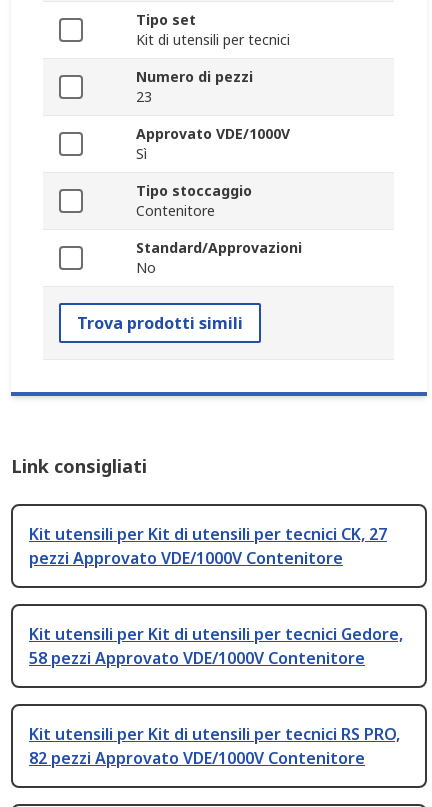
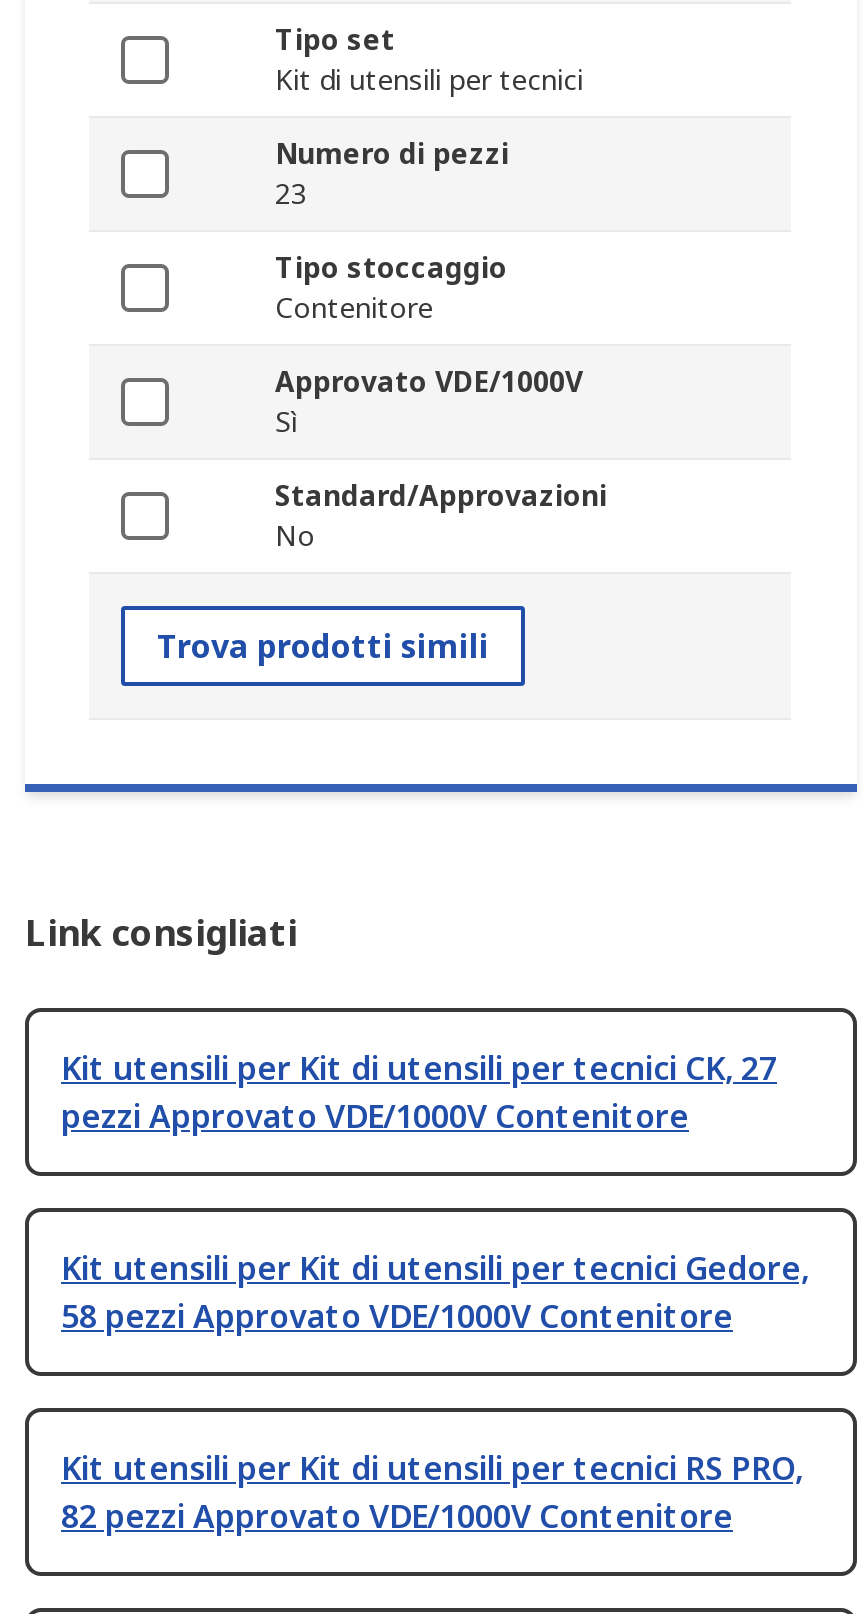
moved down: Approvato VDE/1000V | Sì

moved up: Tipo stoccaggio | Contenitore
